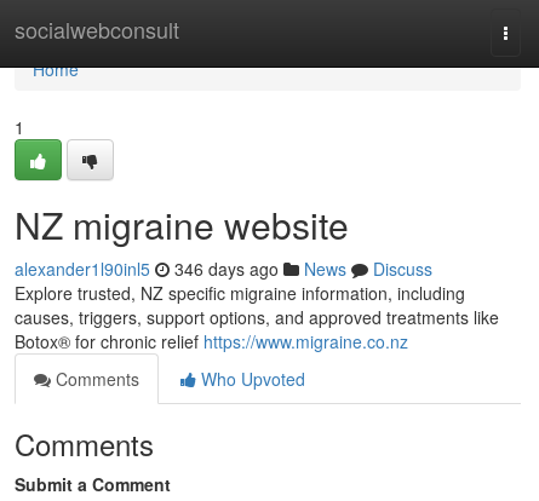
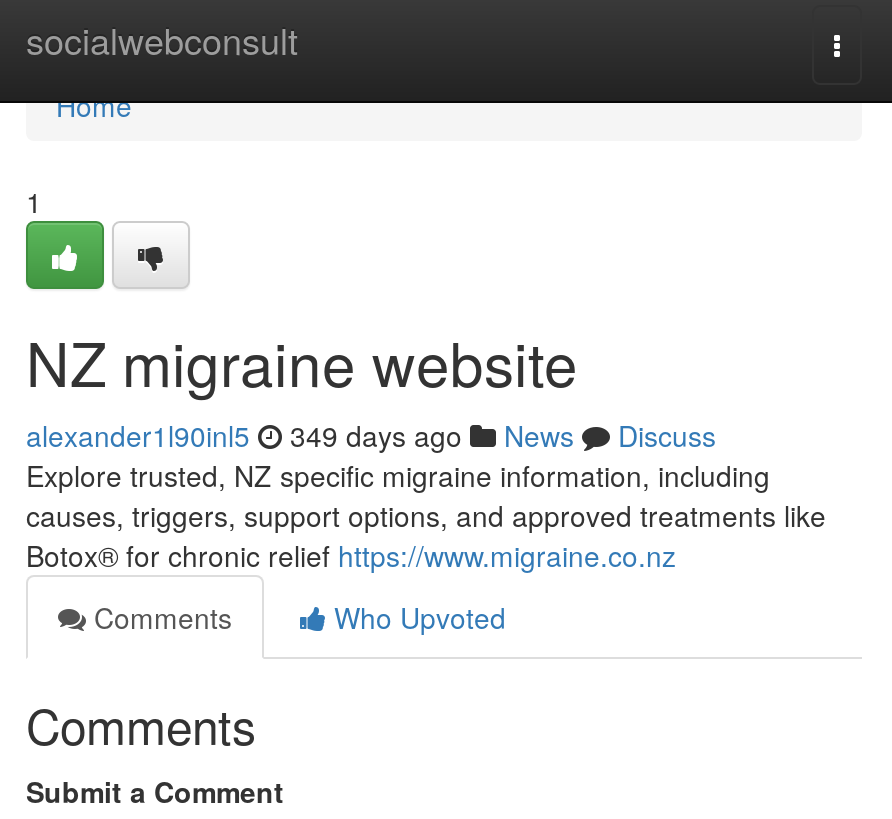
- alexander1l90inl5 346 days ago News Discuss
+ alexander1l90inl5 349 days ago News Discuss
